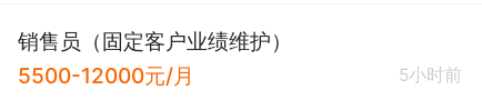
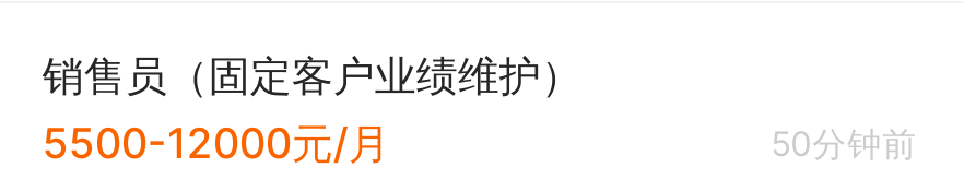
- 5小时前
+ 50分钟前
